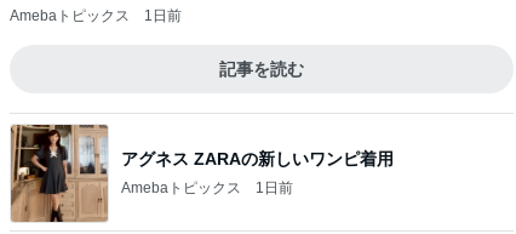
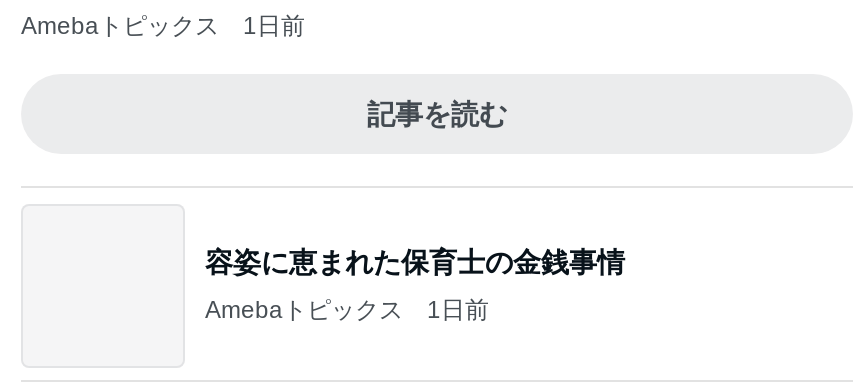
- [image]

- アグネス ZARAの新しいワンピ着用
+ 容姿に恵まれた保育士の金銭事情
